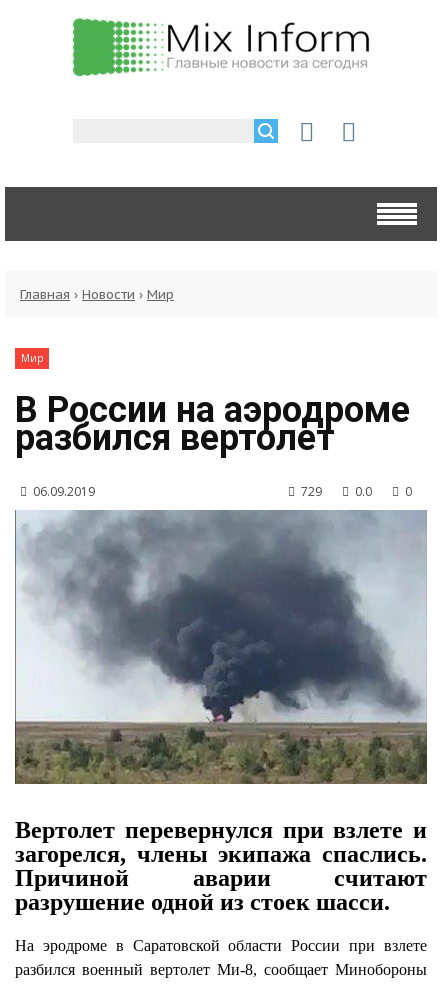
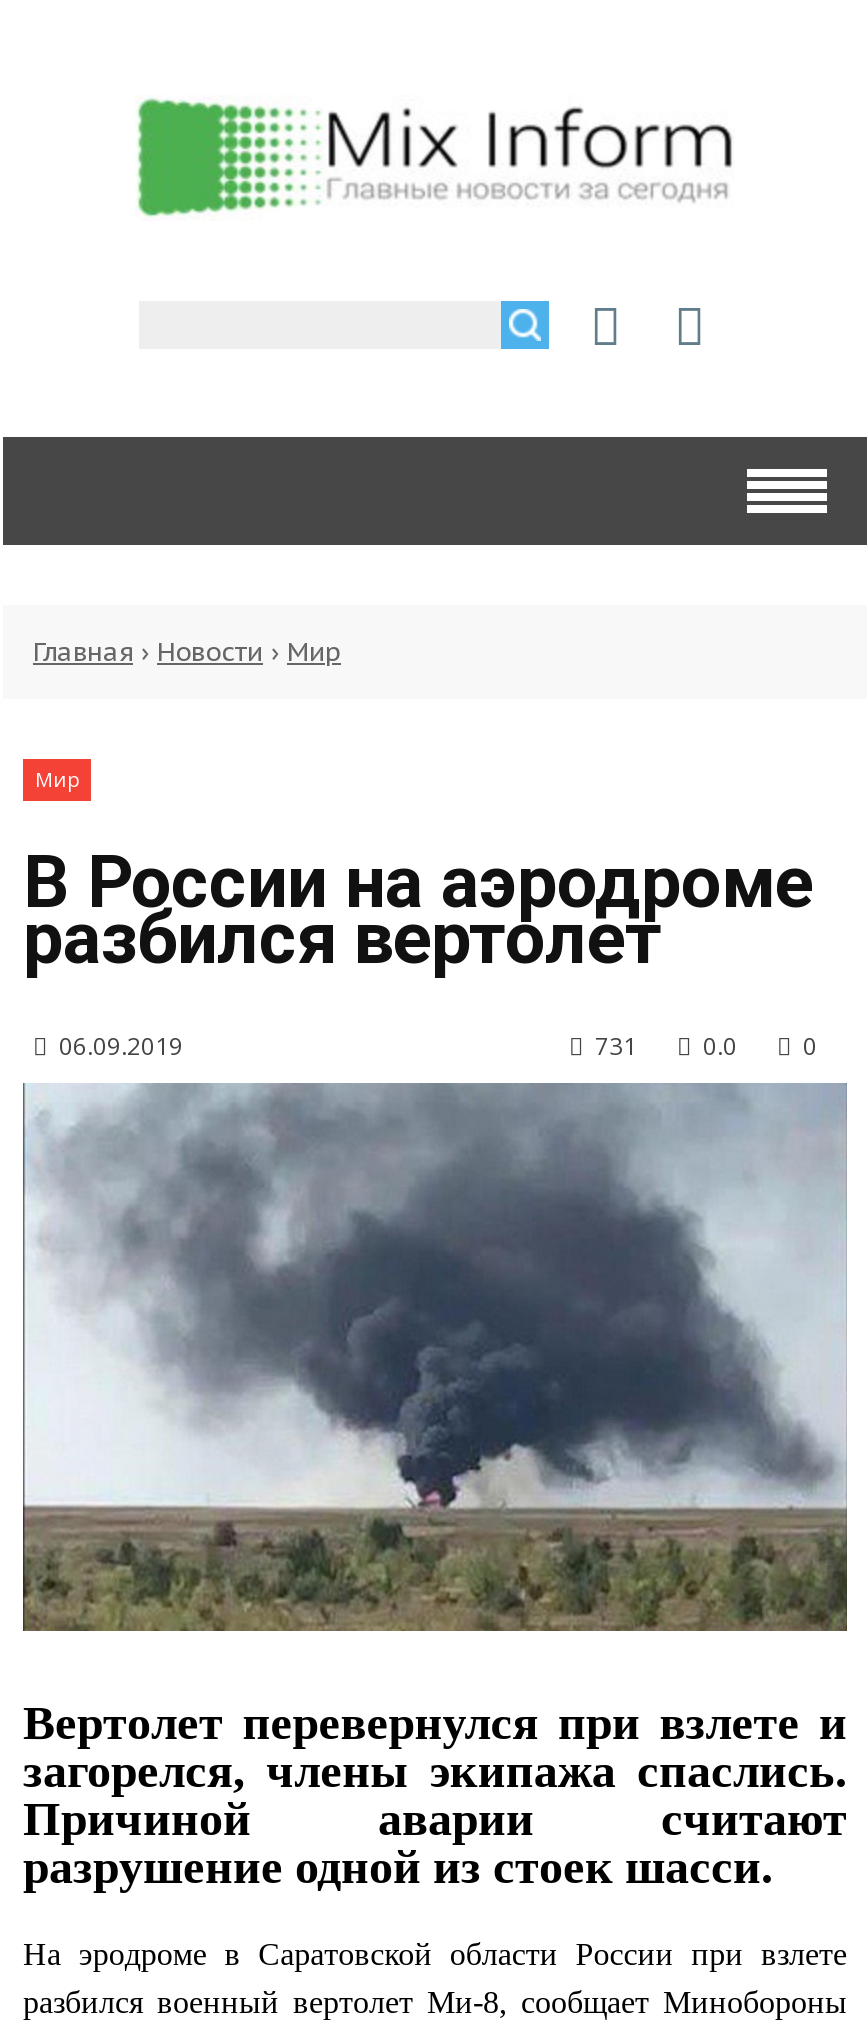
- 729 0.0 0
+ 731 0.0 0
